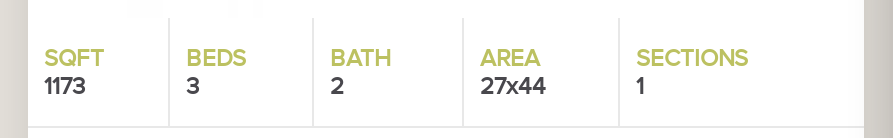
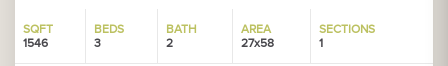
- 1173
+ 1546

- 27x44
+ 27x58
